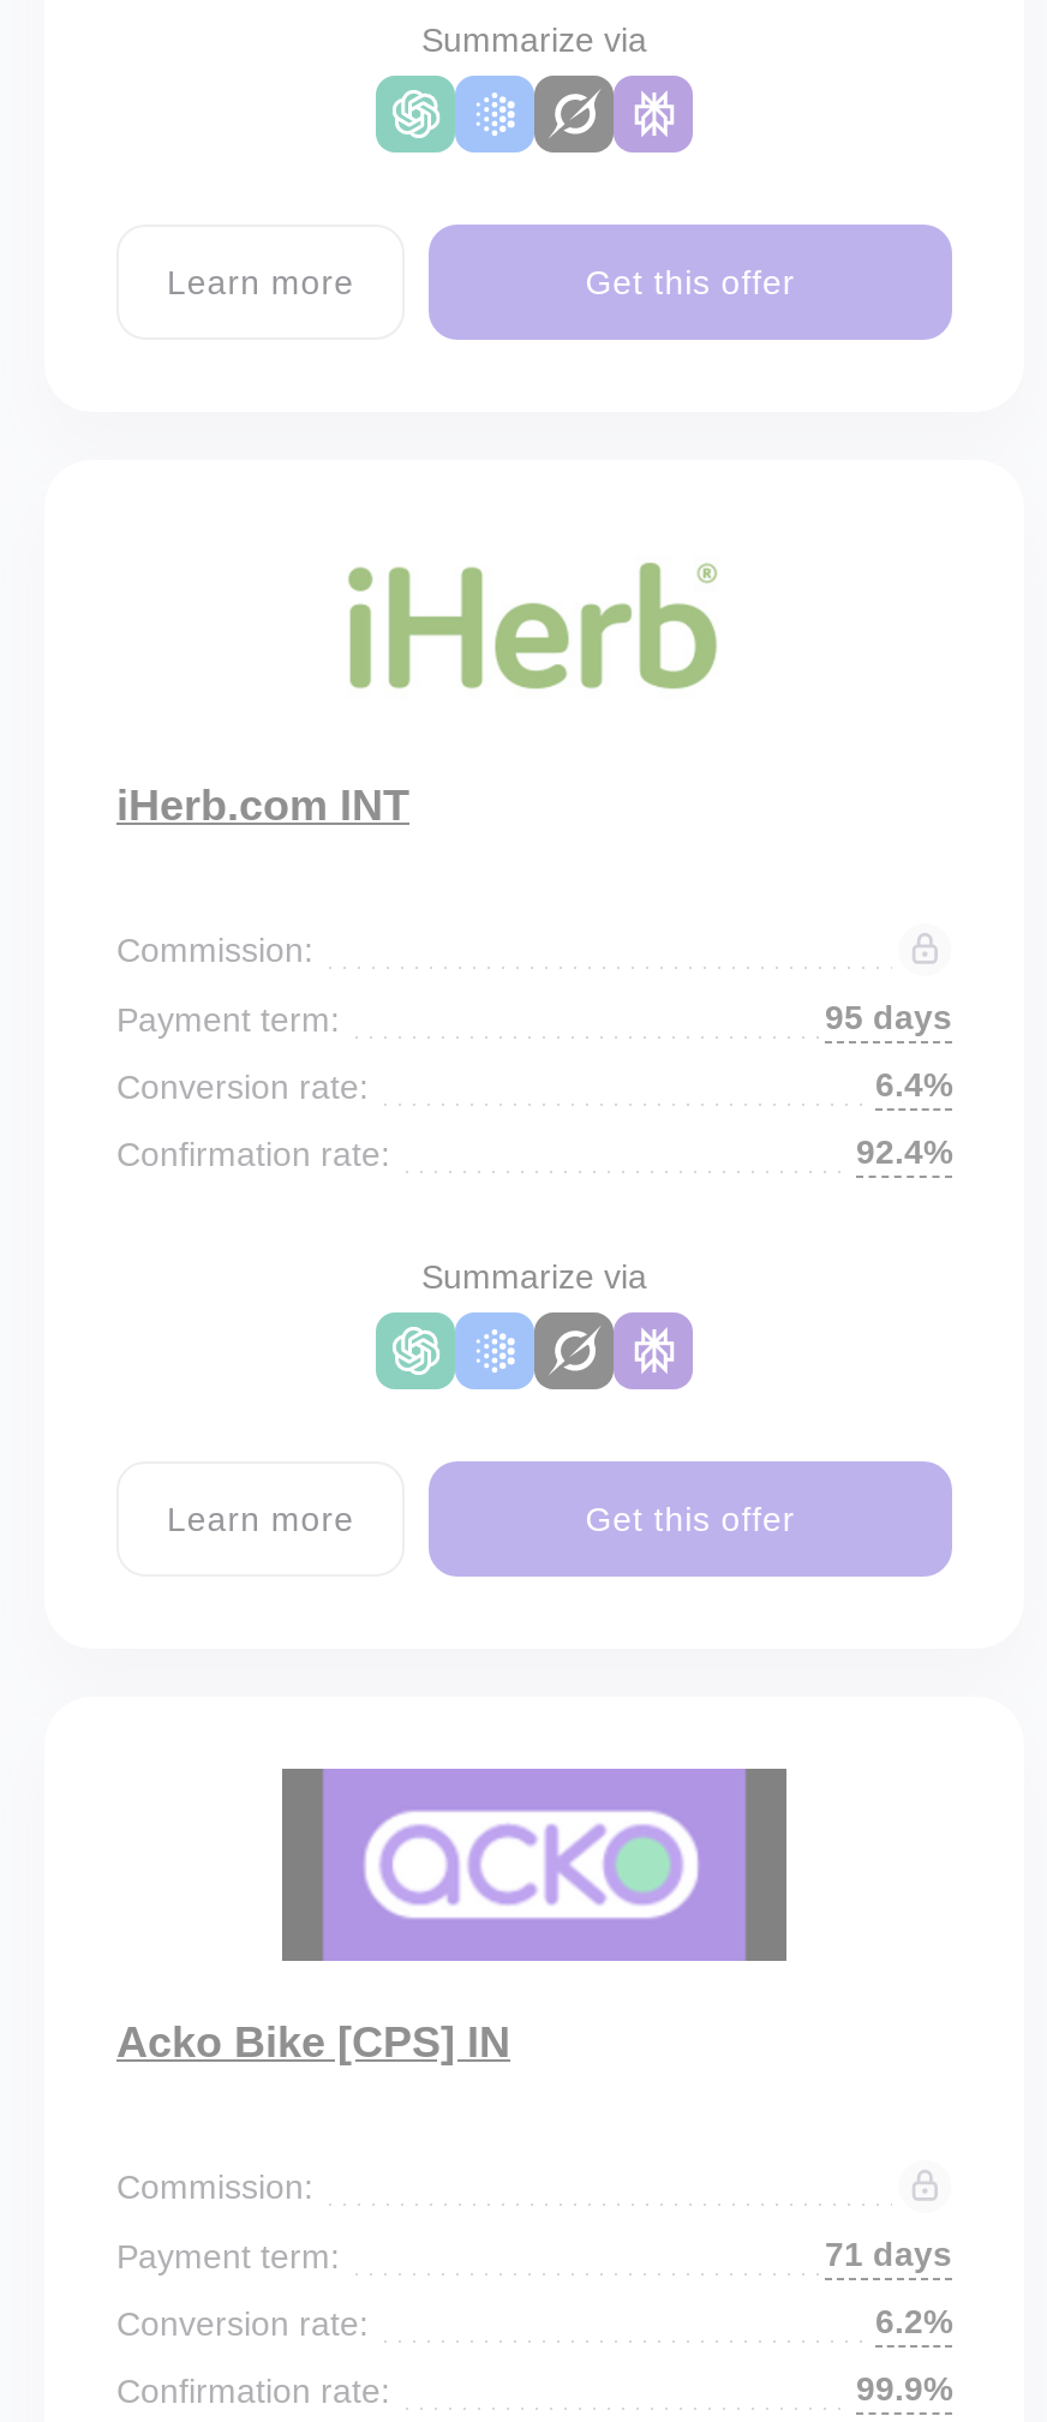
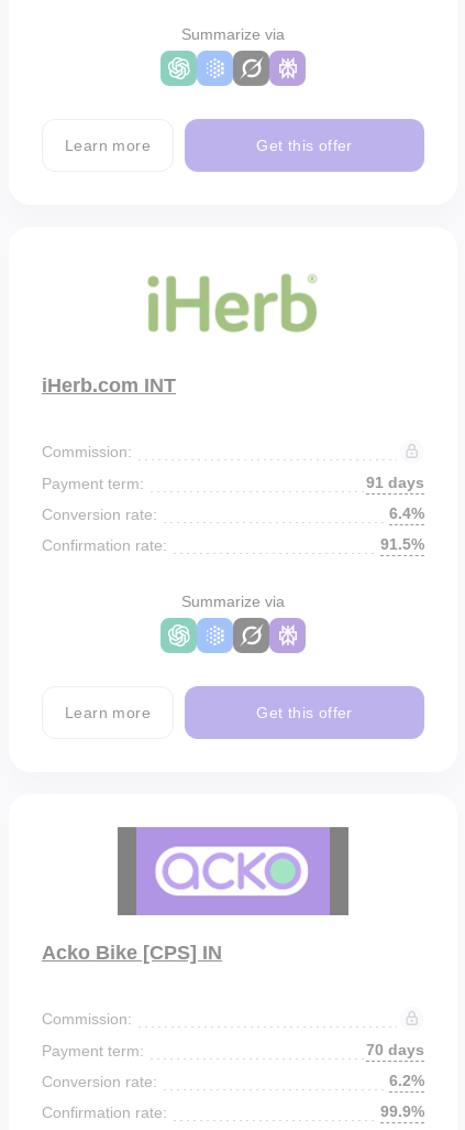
- 95 days
+ 91 days

- 92.4%
+ 91.5%

- 71 days
+ 70 days
